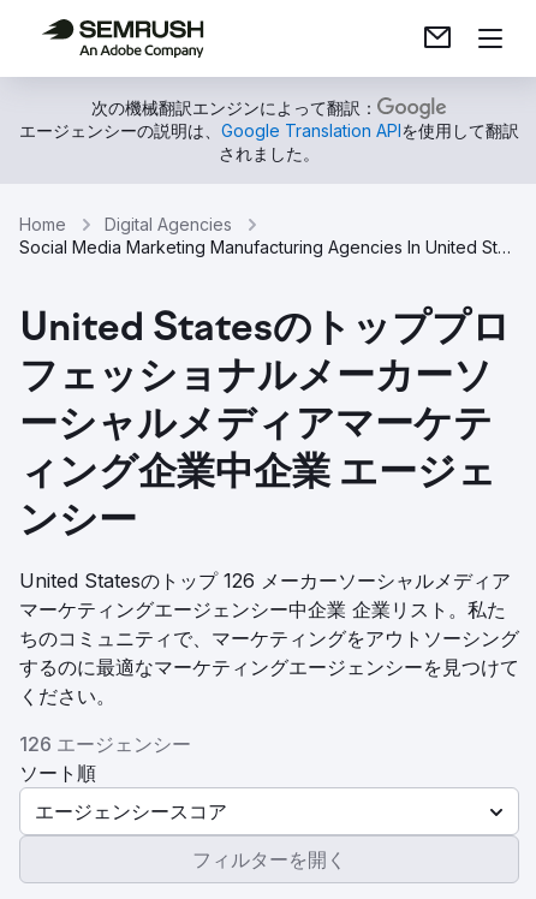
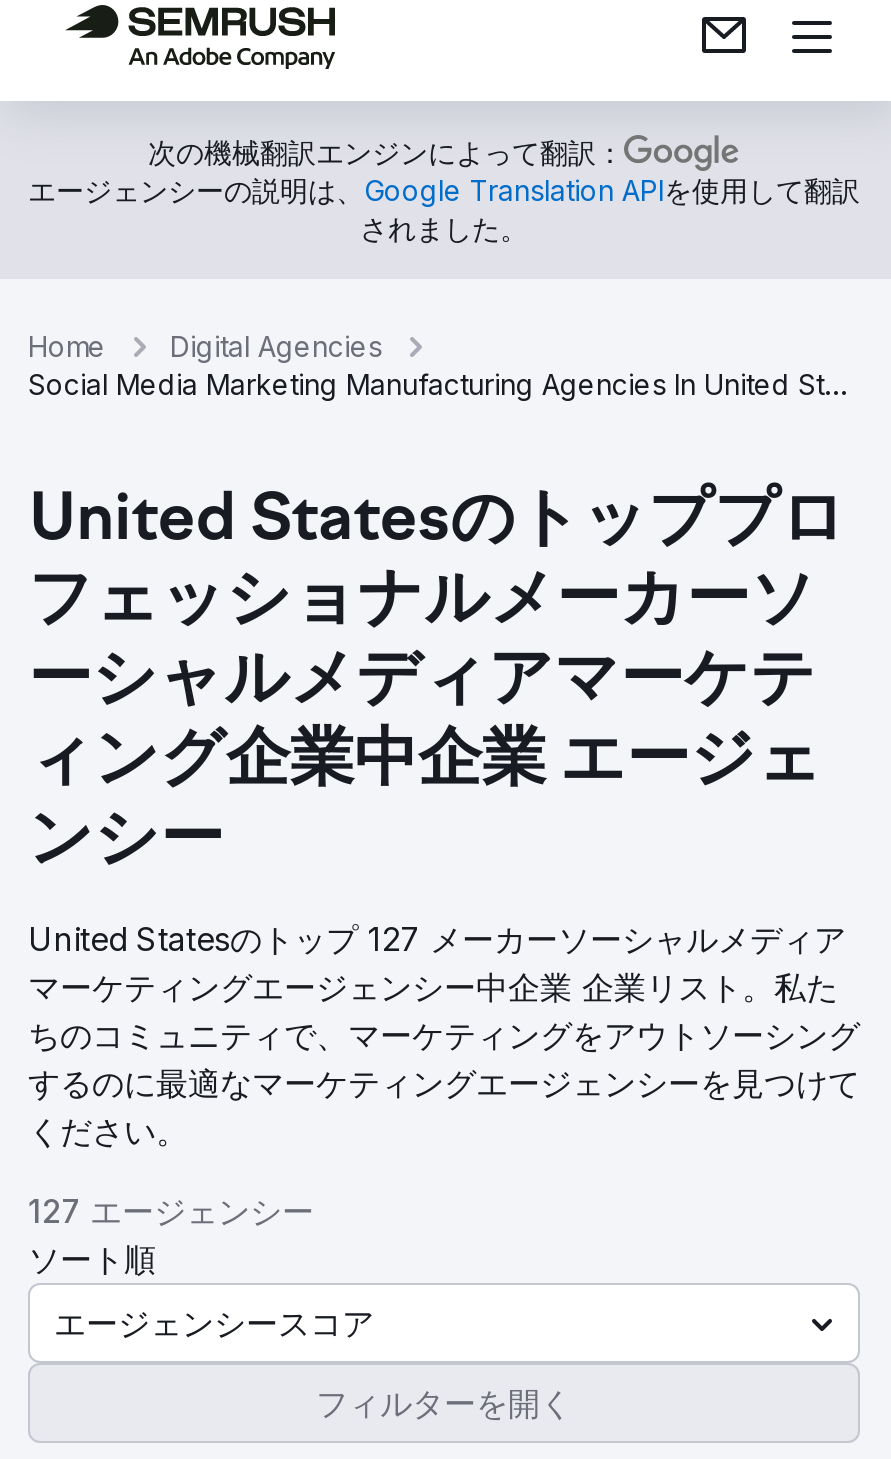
- United Statesのトップ 126 メーカーソーシャルメディア
+ United Statesのトップ 127 メーカーソーシャルメディア

- 126 エージェンシー
+ 127 エージェンシー
